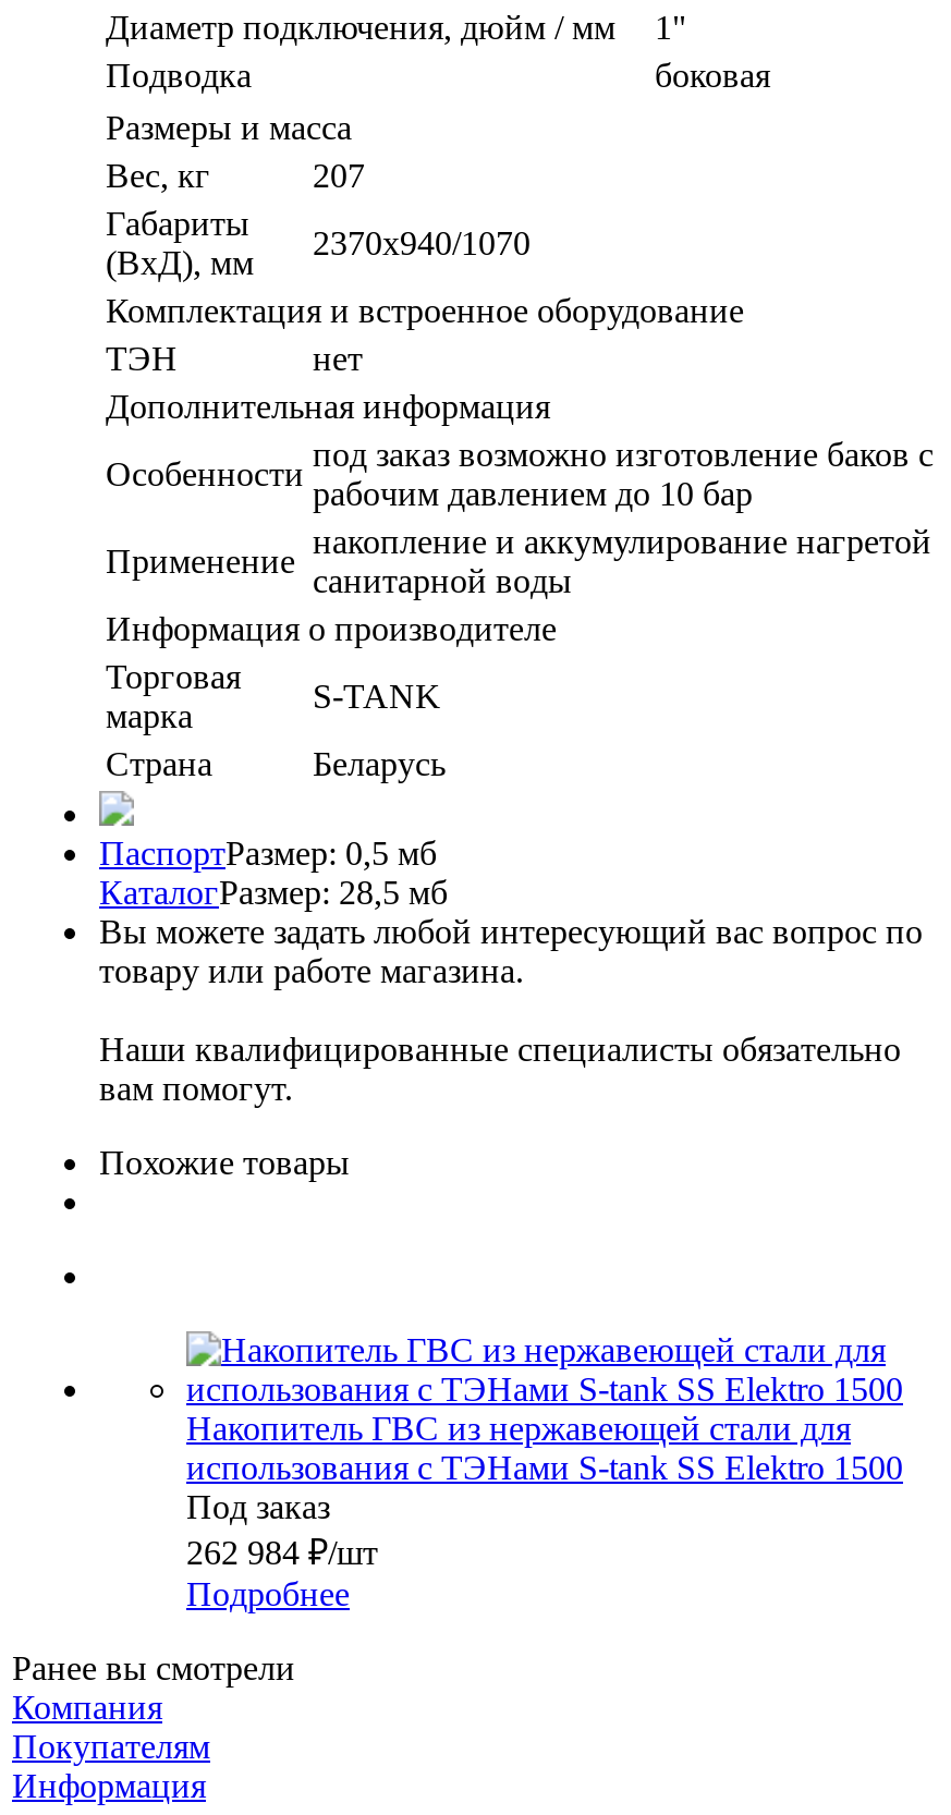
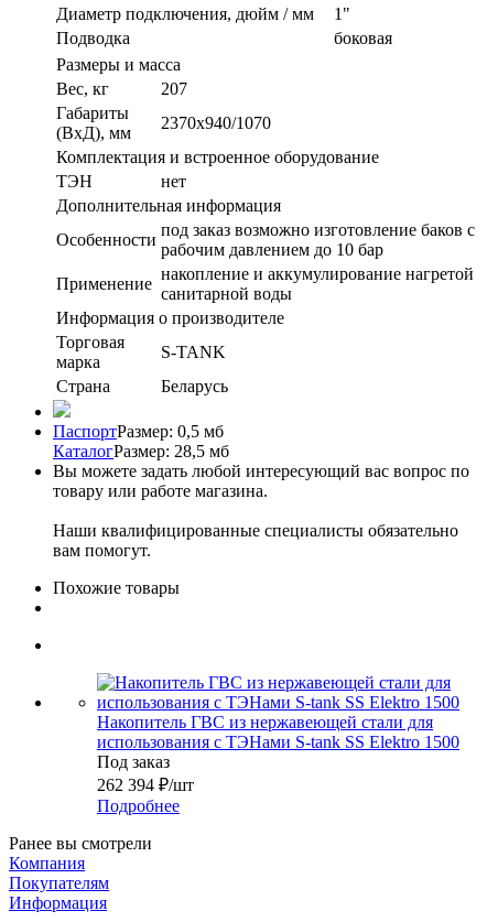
- 262 984 ₽/шт
+ 262 394 ₽/шт
